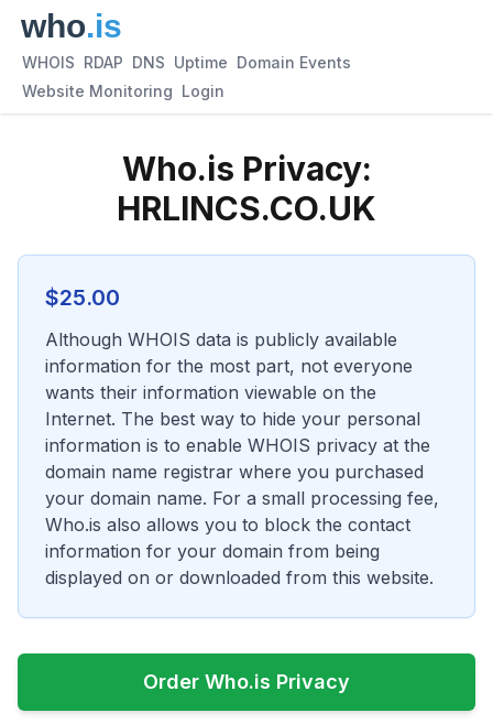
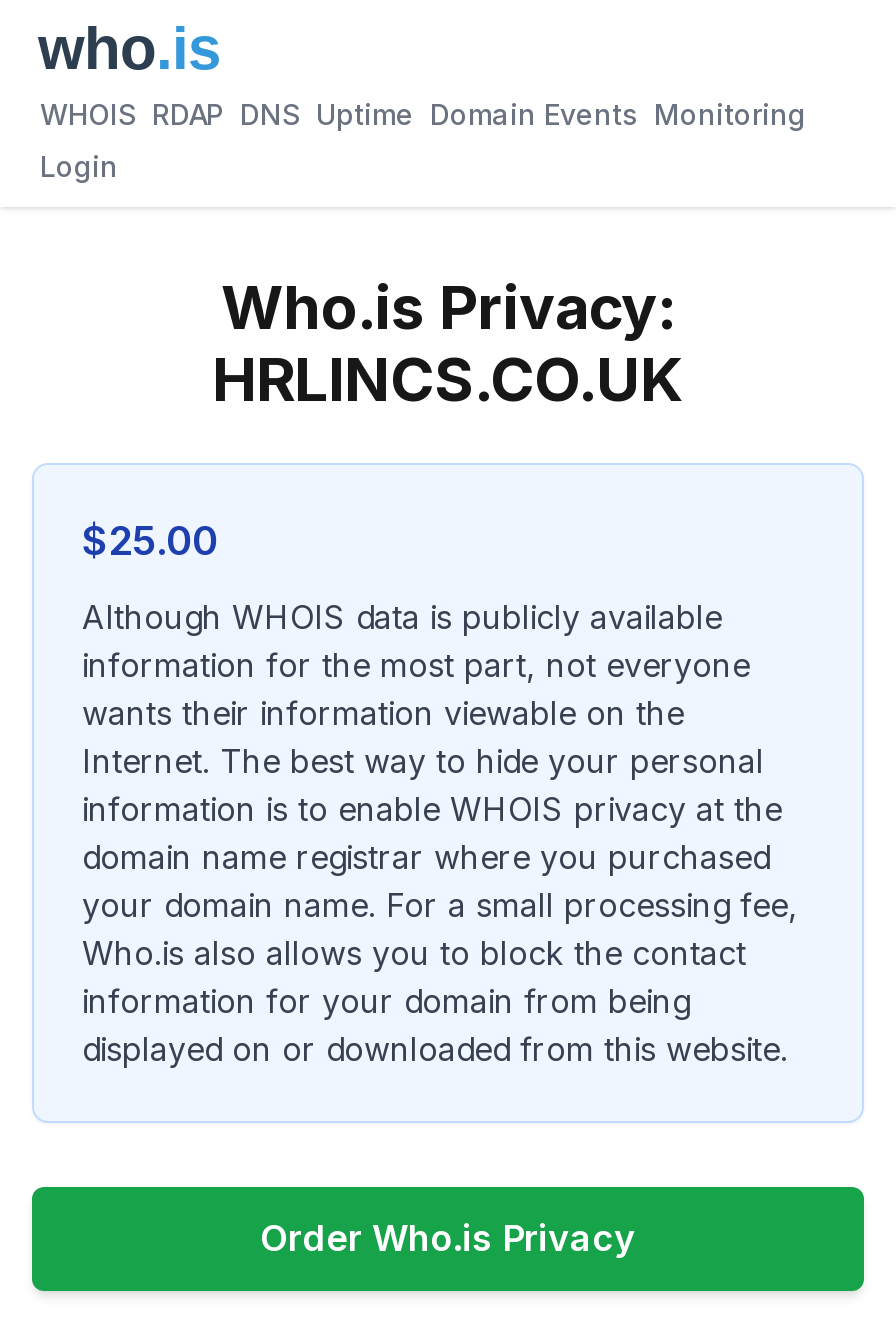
- WHOIS RDAP DNS Uptime Domain Events
+ WHOIS RDAP DNS Uptime Domain Events Monitoring

- Website Monitoring Login
+ Login
